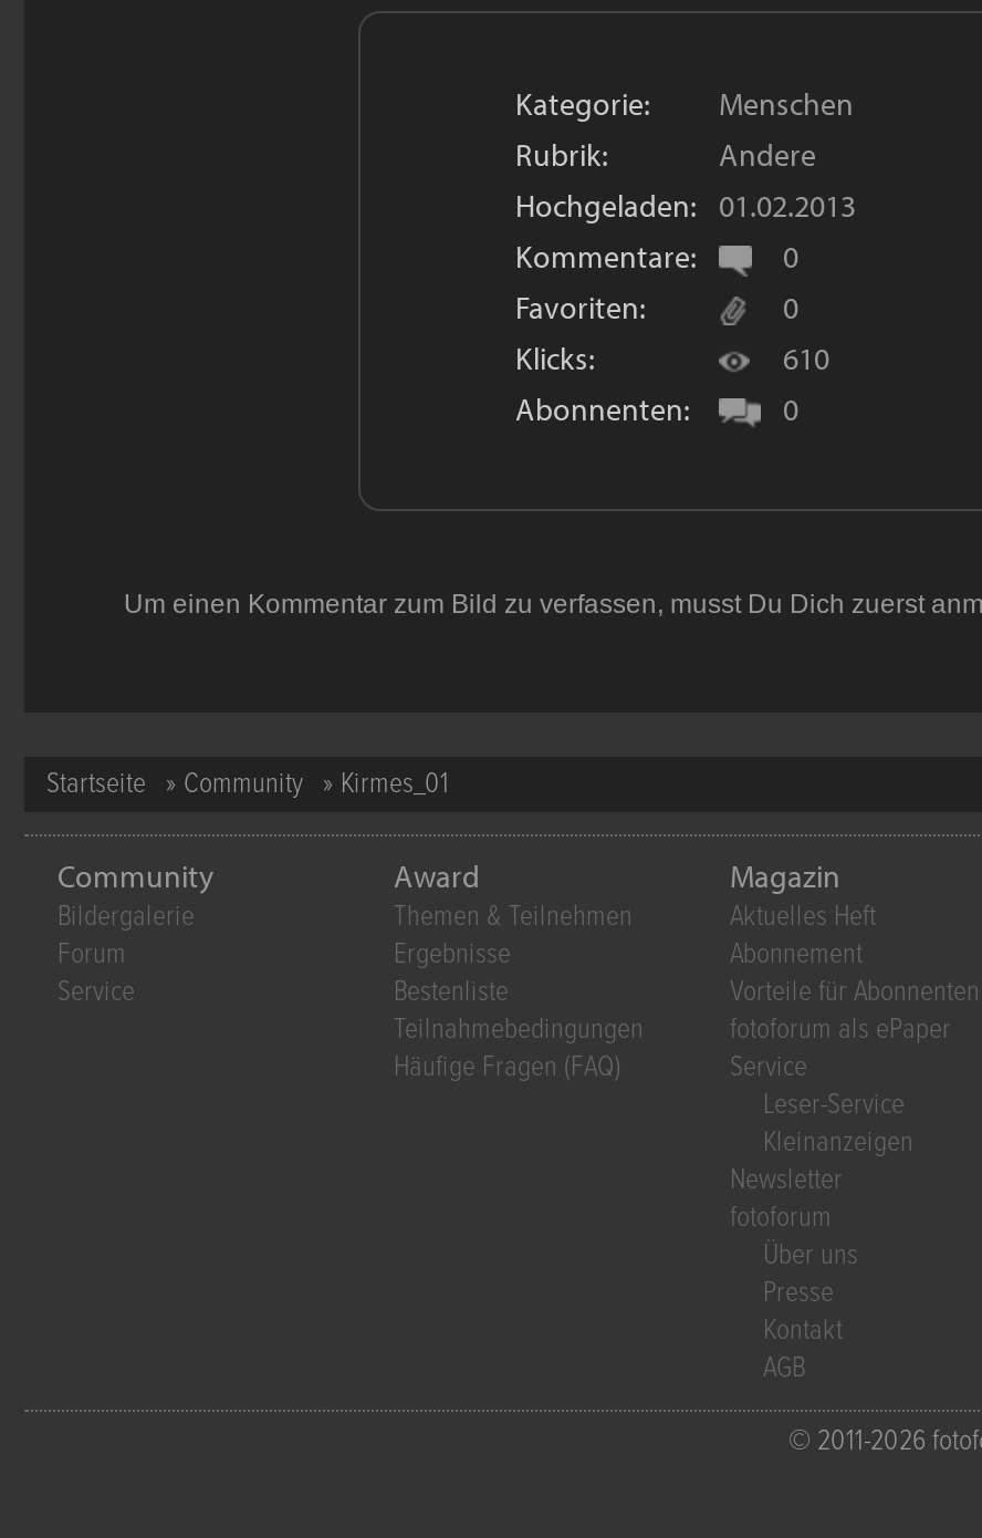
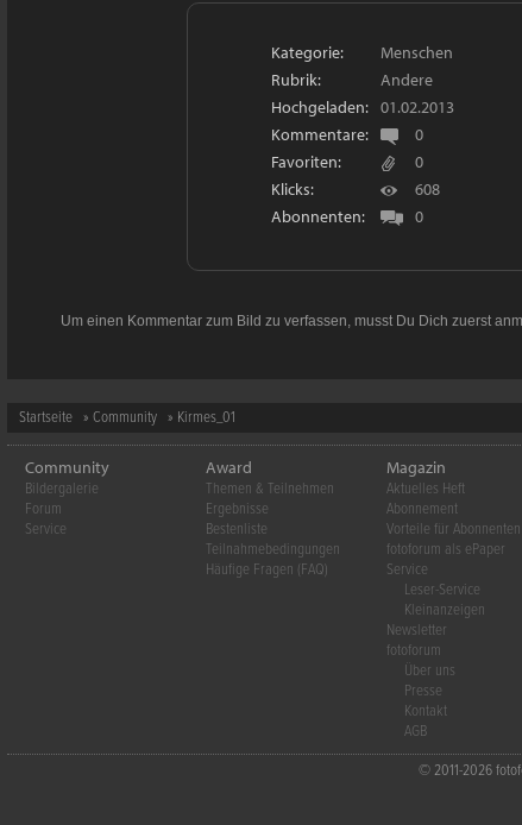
- 610
+ 608
